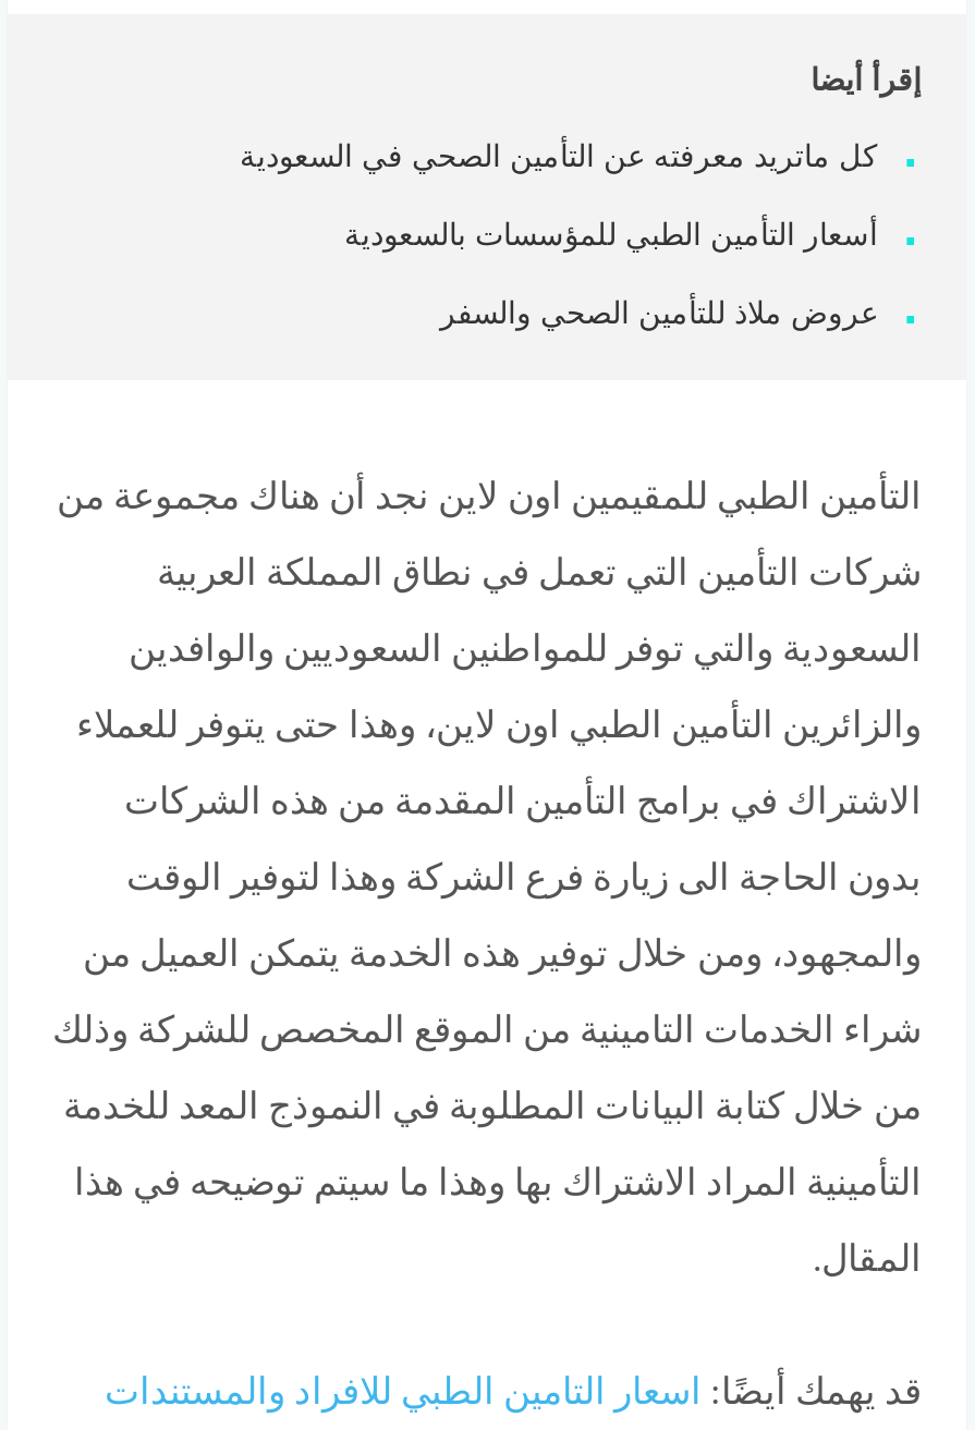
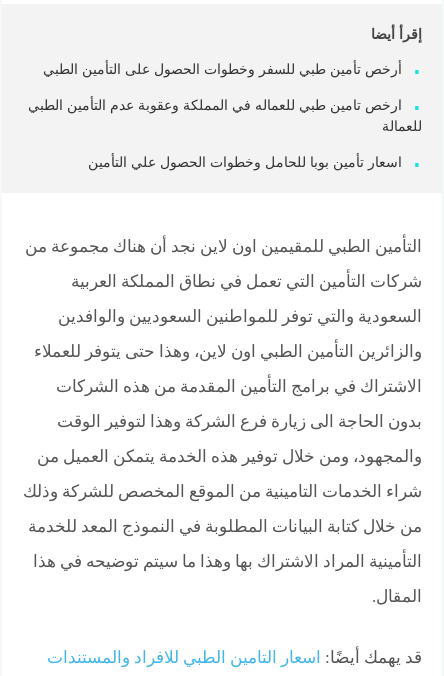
- كل ماتريد معرفته عن التأمين الصحي في السعودية
+ أرخص تأمين طبي للسفر وخطوات الحصول على التأمين الطبي

- أسعار التأمين الطبي للمؤسسات بالسعودية
+ ارخص تامين طبي للعماله في المملكة وعقوبة عدم التأمين الطبي
+ للعمالة

- عروض ملاذ للتأمين الصحي والسفر
+ اسعار تأمين بوبا للحامل وخطوات الحصول علي التأمين
